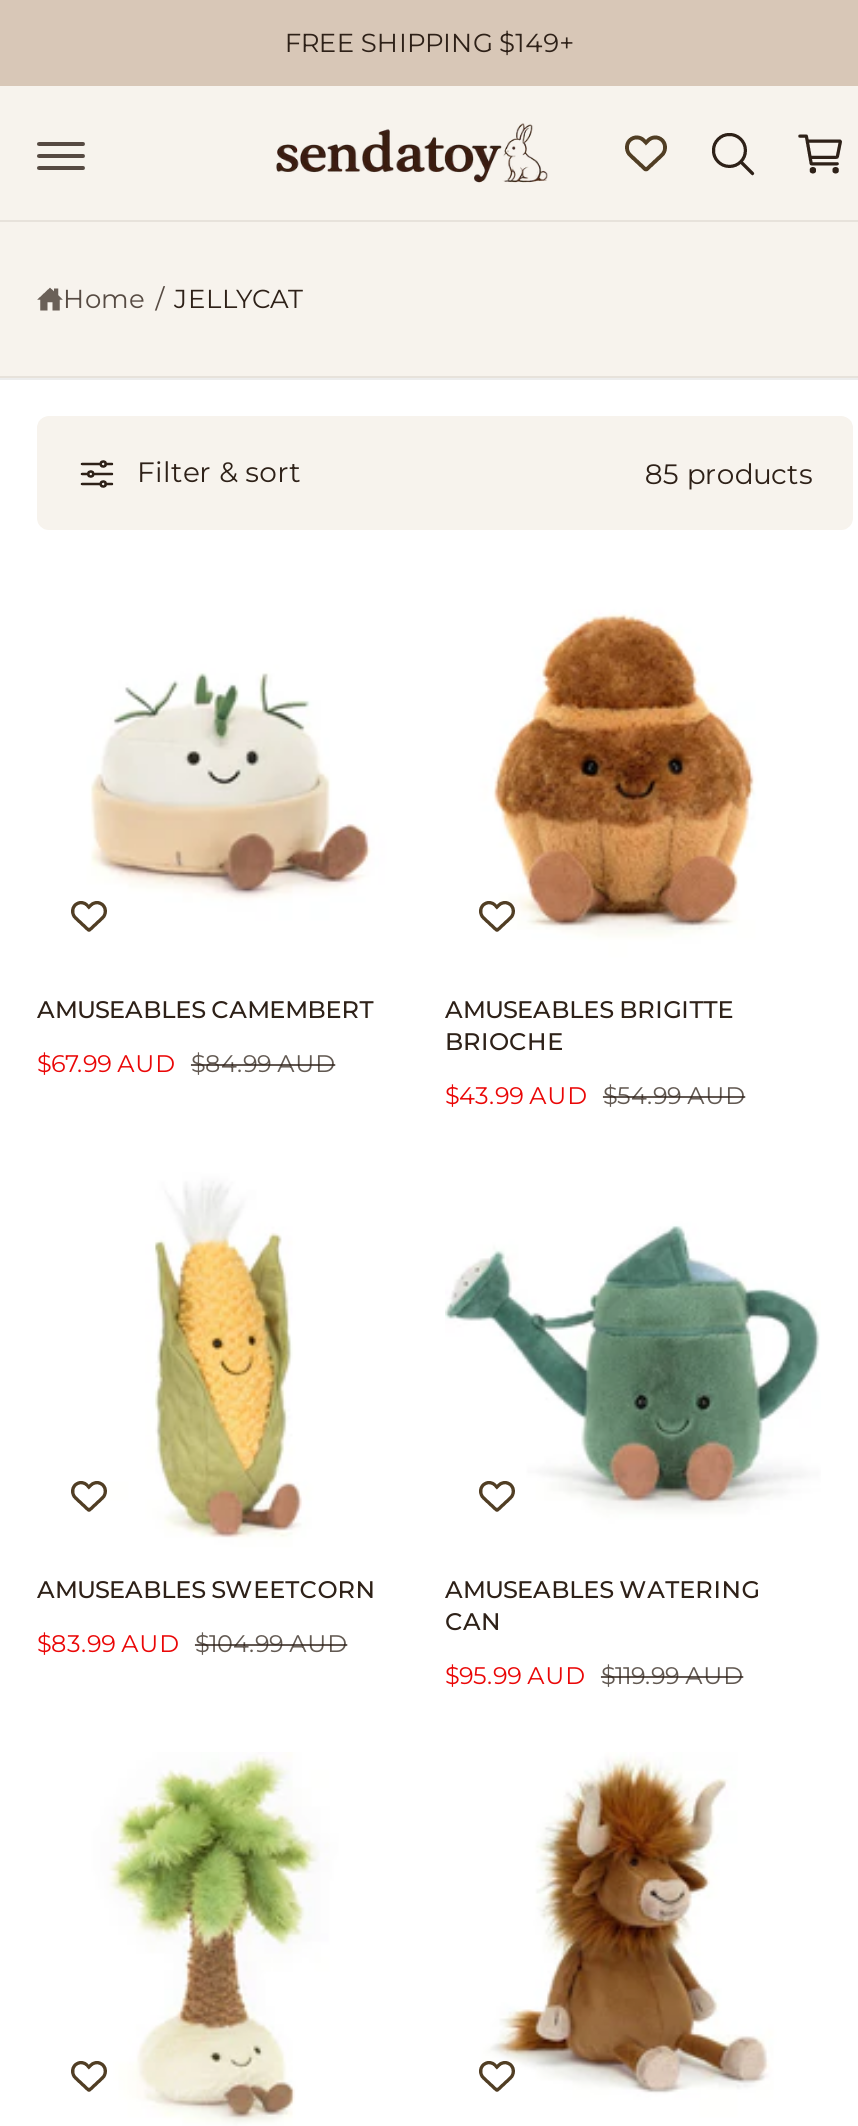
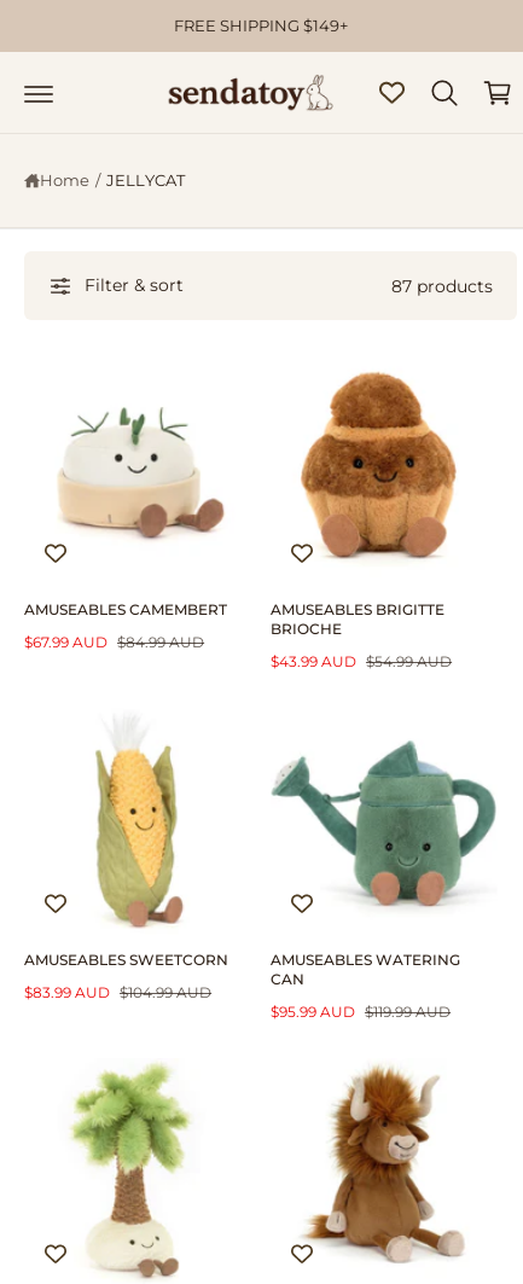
- 85 products
+ 87 products
